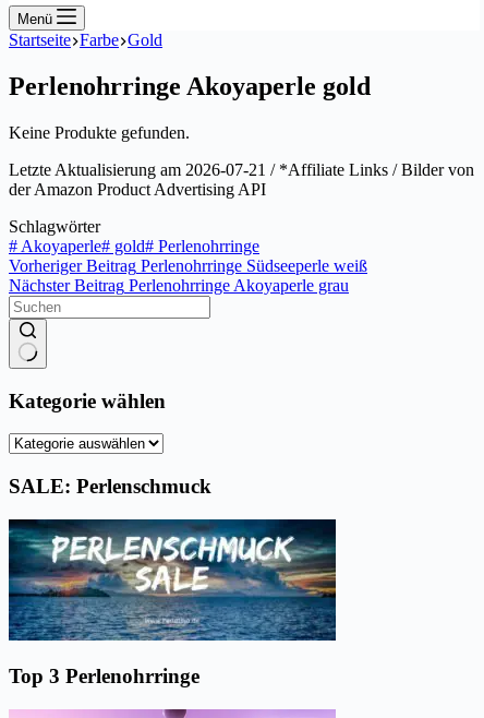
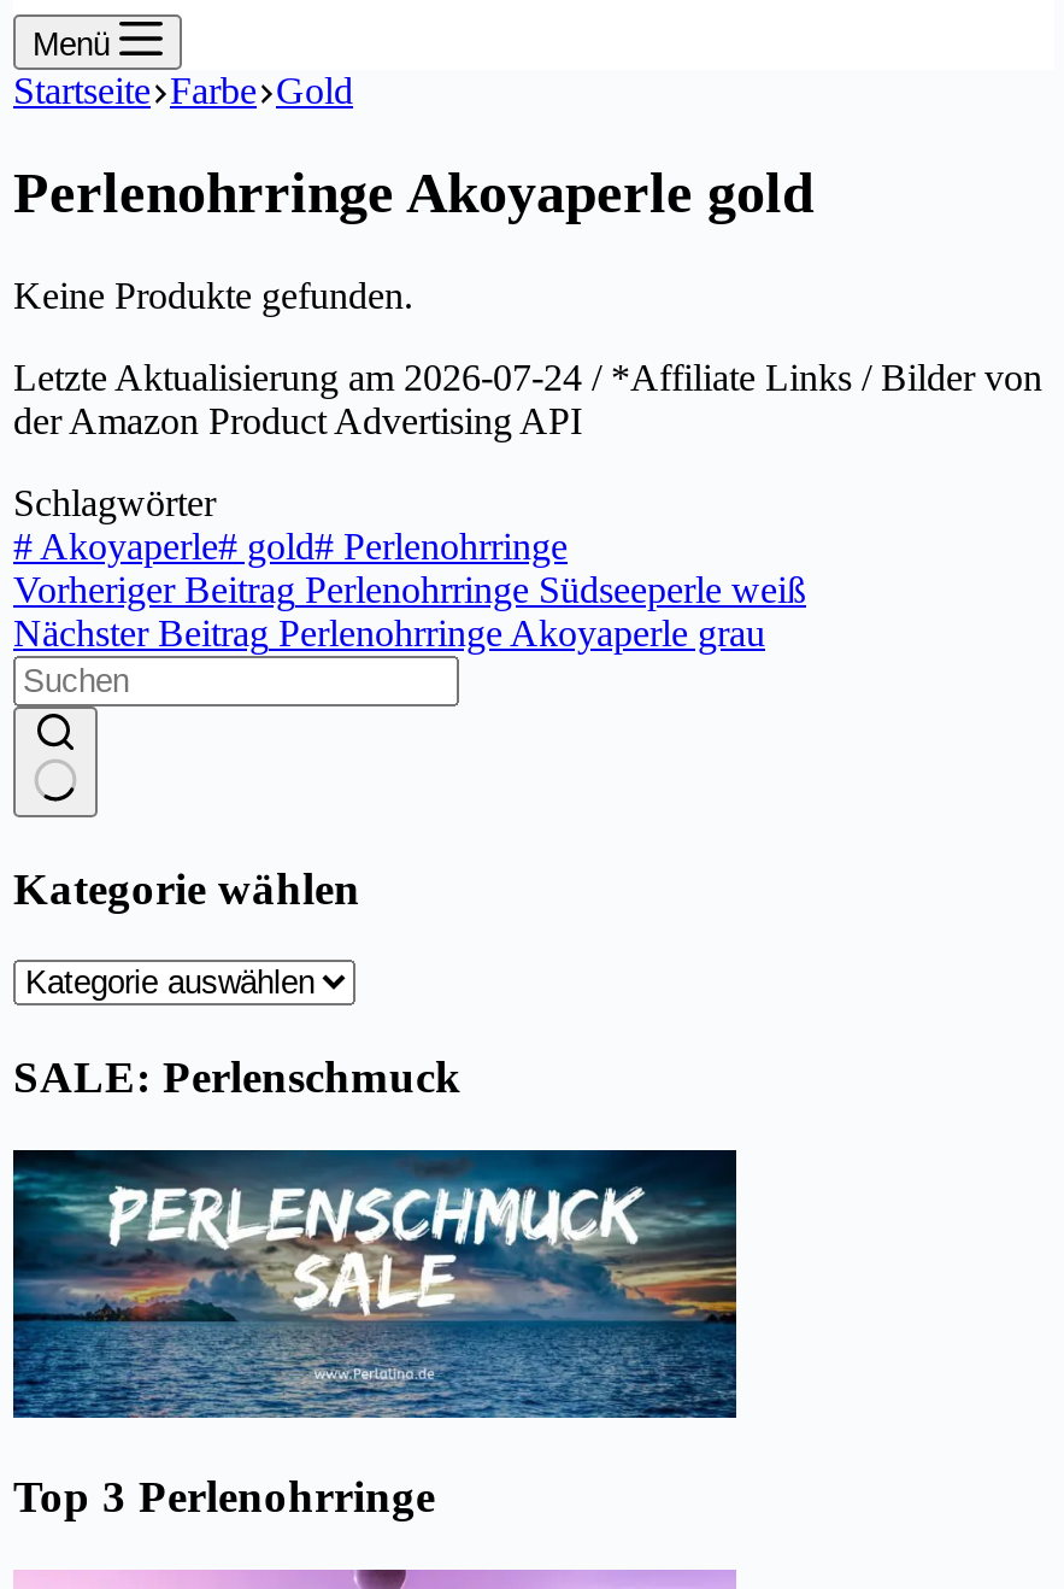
- Letzte Aktualisierung am 2026-07-21 / *Affiliate Links / Bilder von
+ Letzte Aktualisierung am 2026-07-24 / *Affiliate Links / Bilder von
